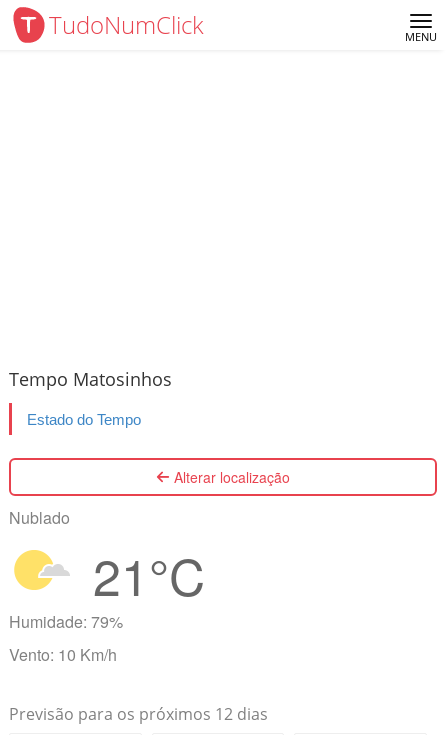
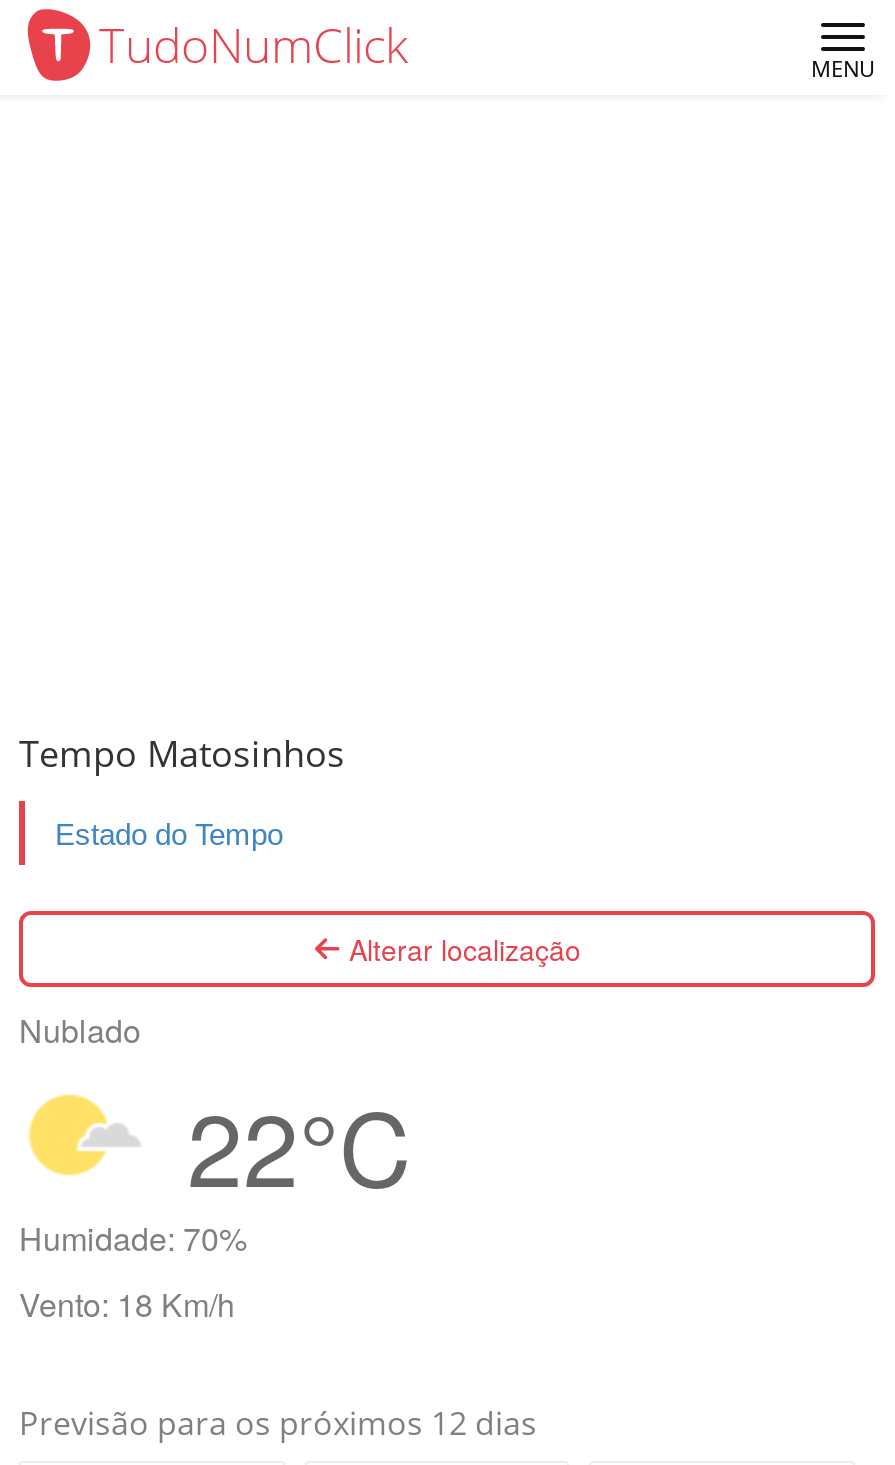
- 21°C
- Humidade: 79%
- Vento: 10 Km/h
+ 22°C
+ Humidade: 70%
+ Vento: 18 Km/h
